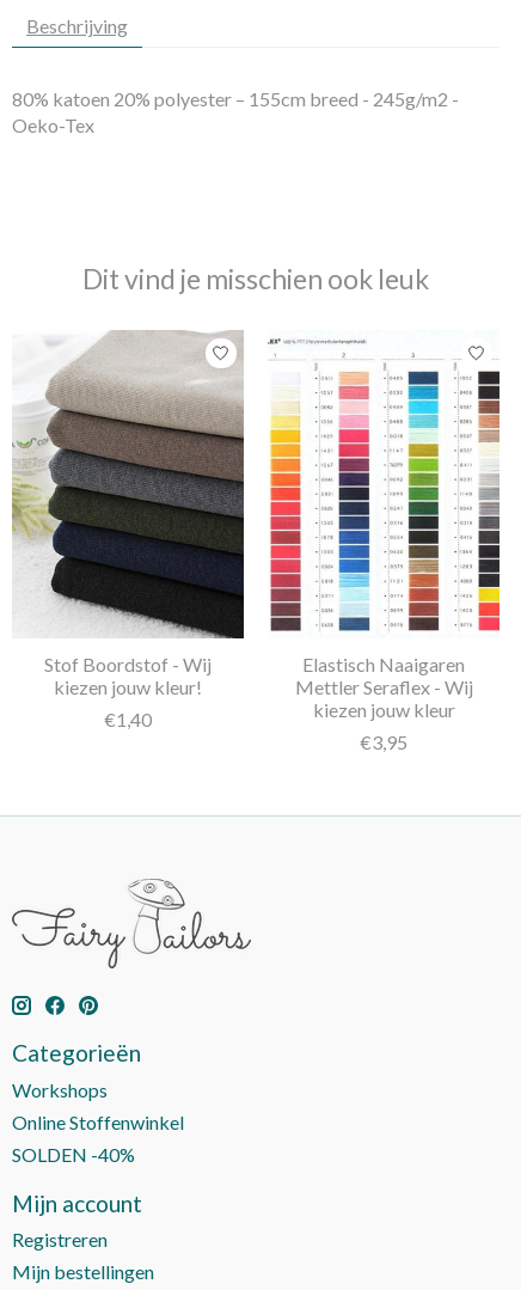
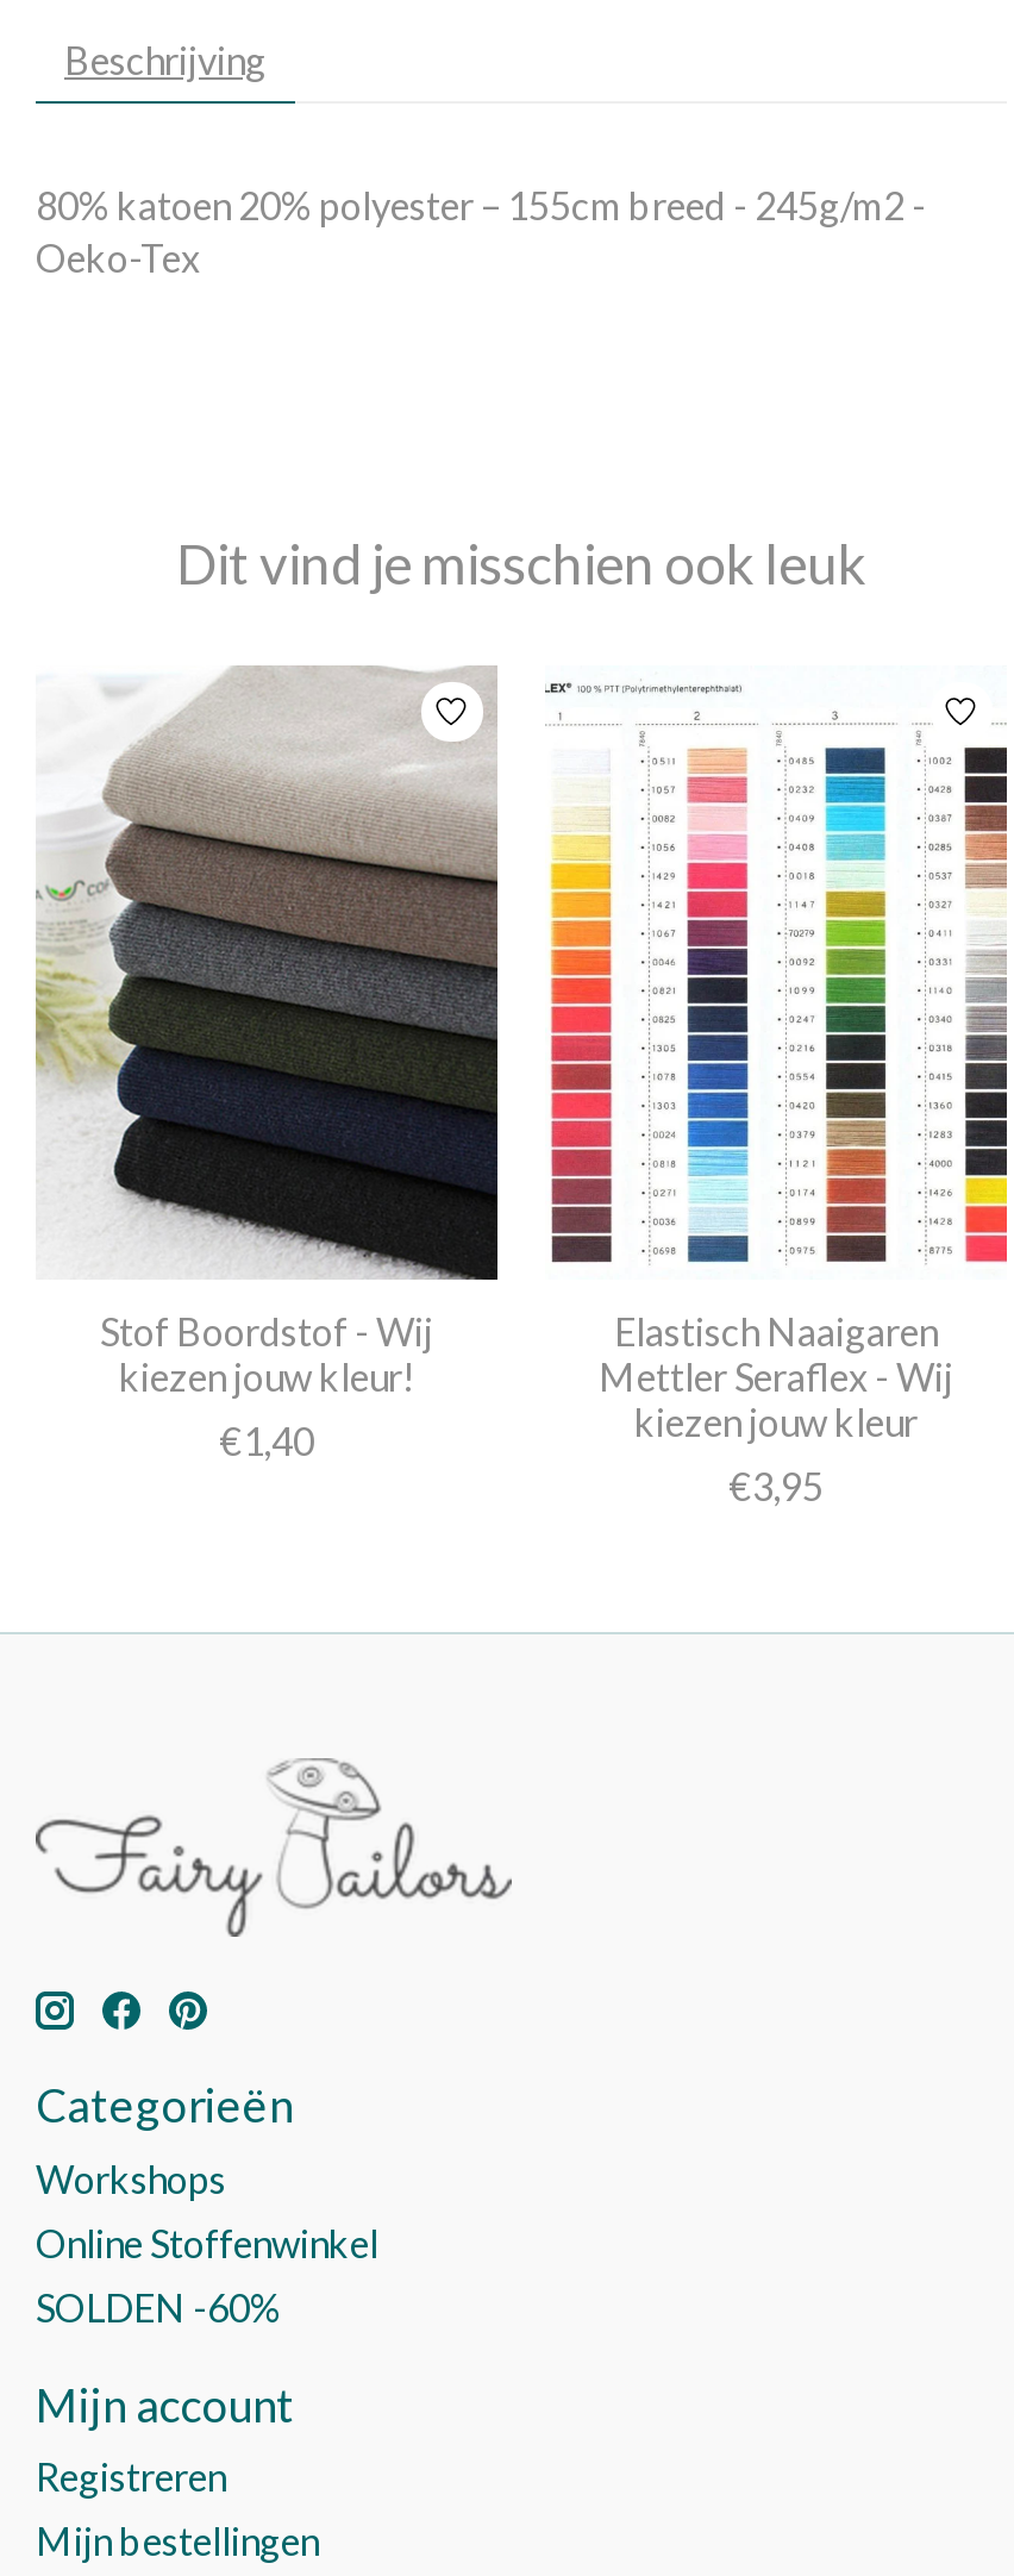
- SOLDEN -40%
+ SOLDEN -60%
